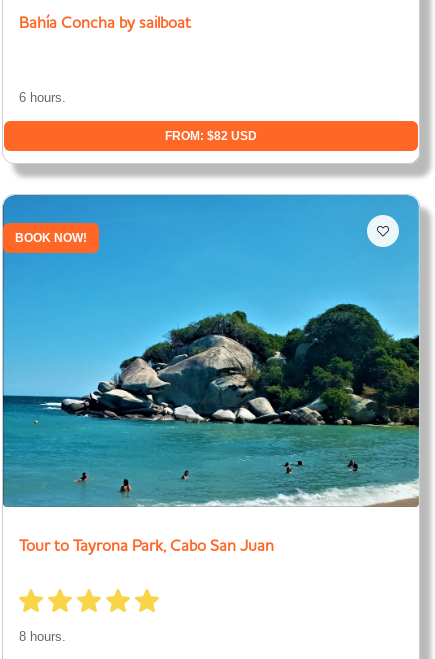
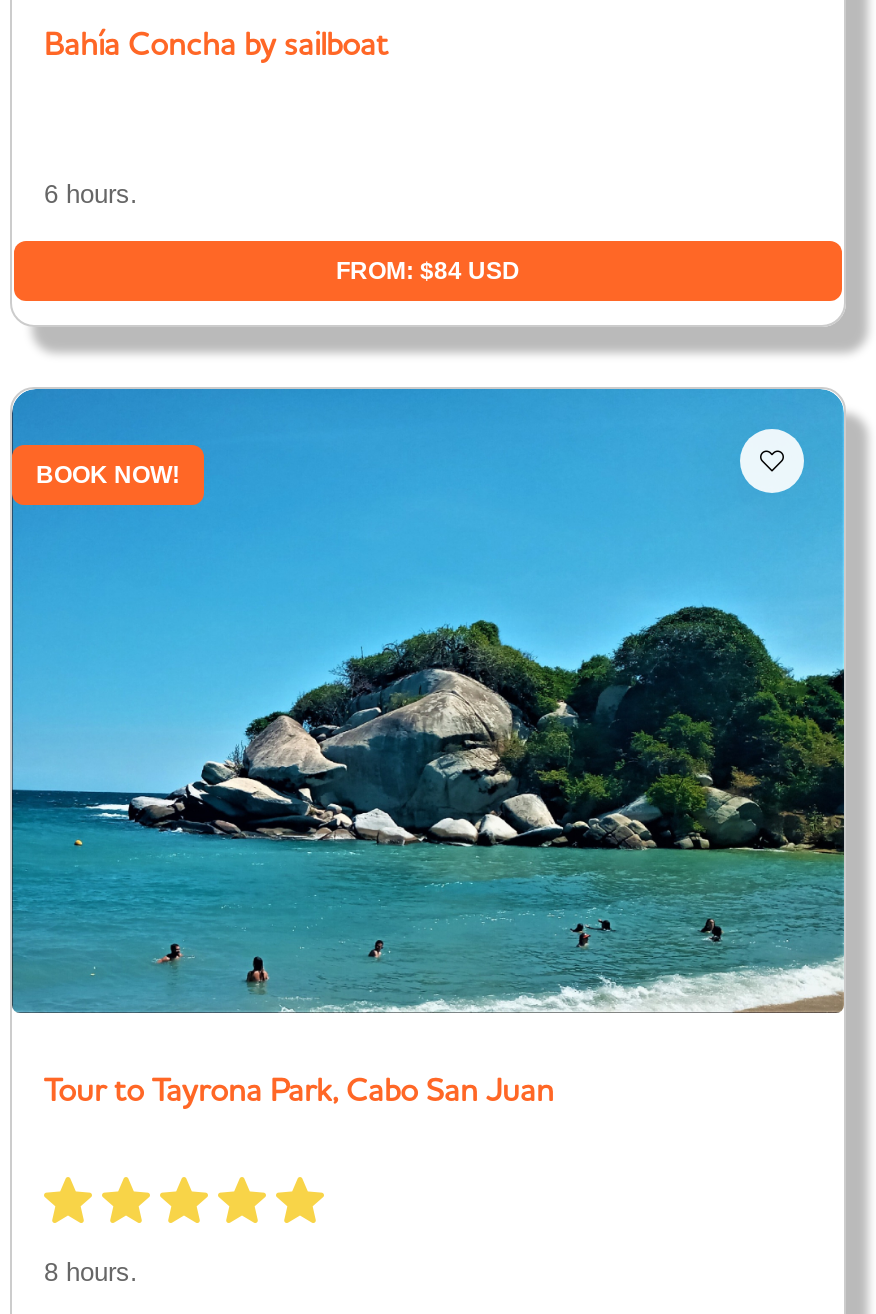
- FROM: $82 USD
+ FROM: $84 USD
